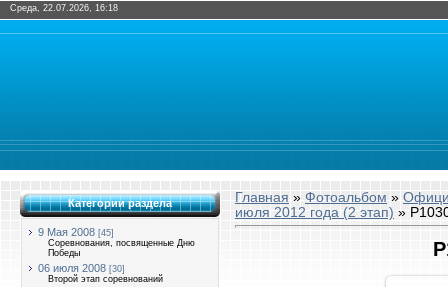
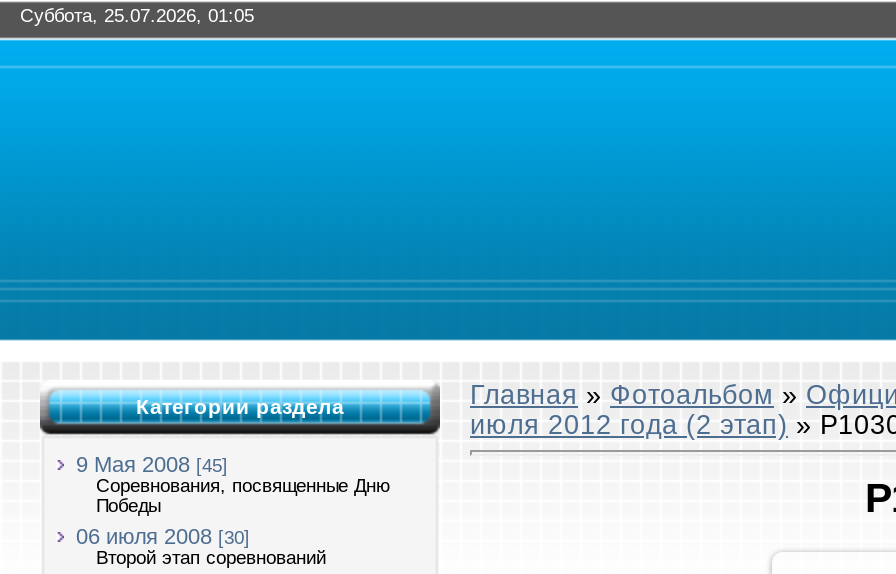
- Среда, 22.07.2026, 16:18
+ Суббота, 25.07.2026, 01:05
